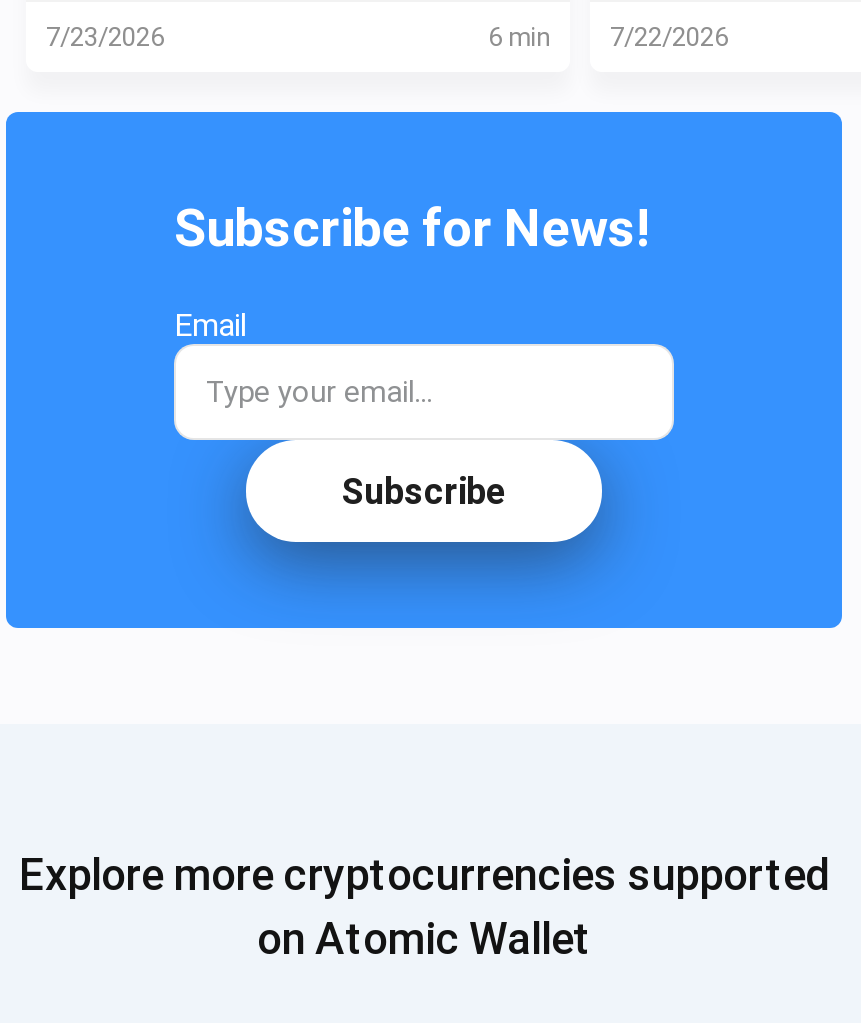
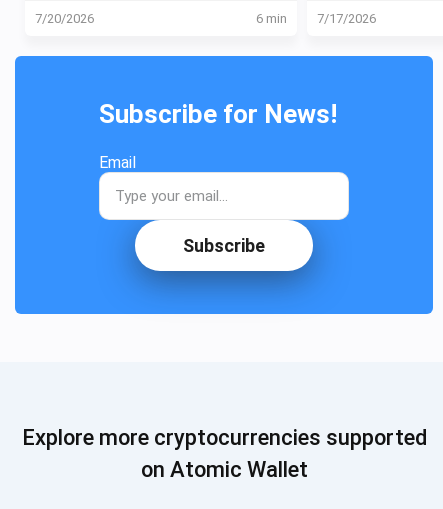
- 7/23/2026
+ 7/20/2026

- 6 min 7/22/2026
+ 6 min 7/17/2026
